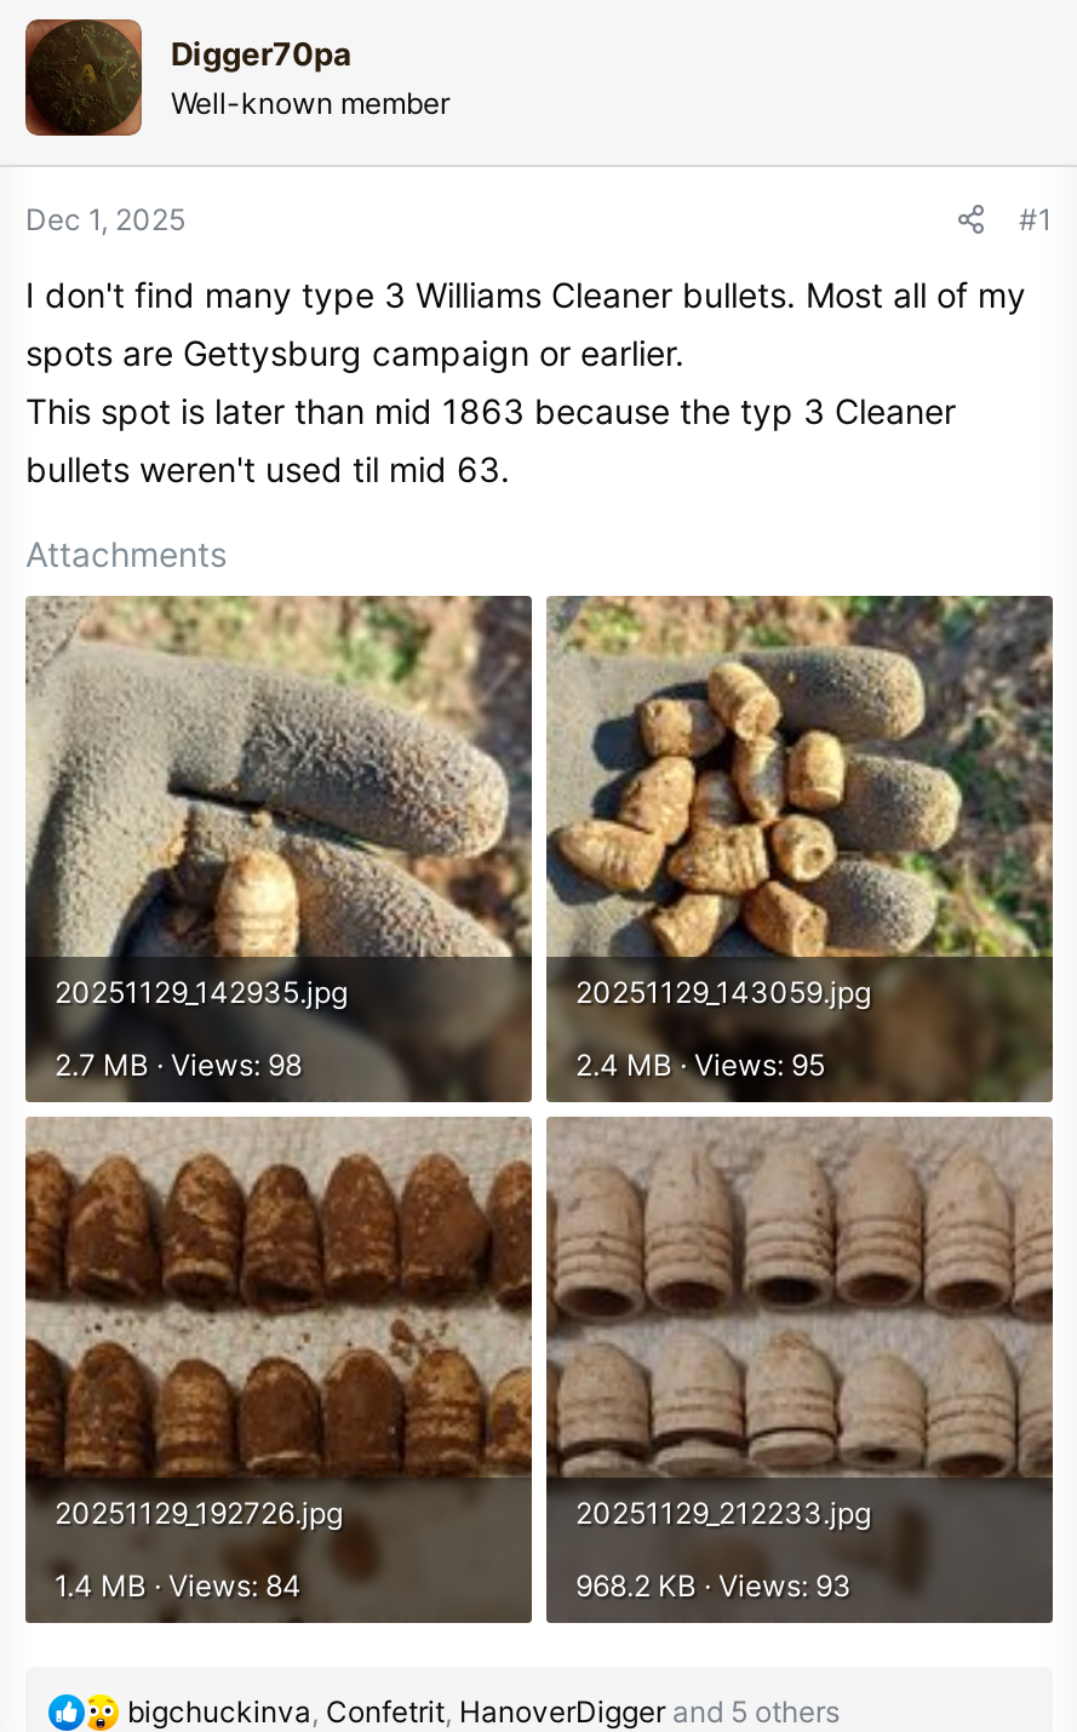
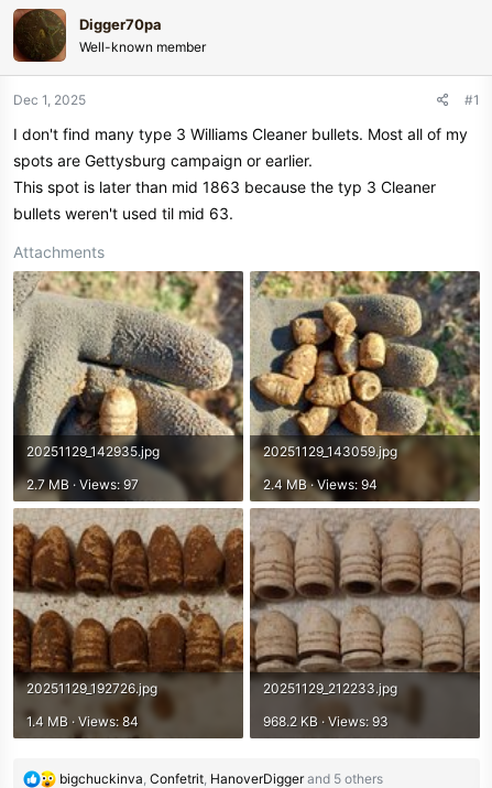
- 2.7 MB · Views: 98
+ 2.7 MB · Views: 97

- 2.4 MB · Views: 95
+ 2.4 MB · Views: 94
